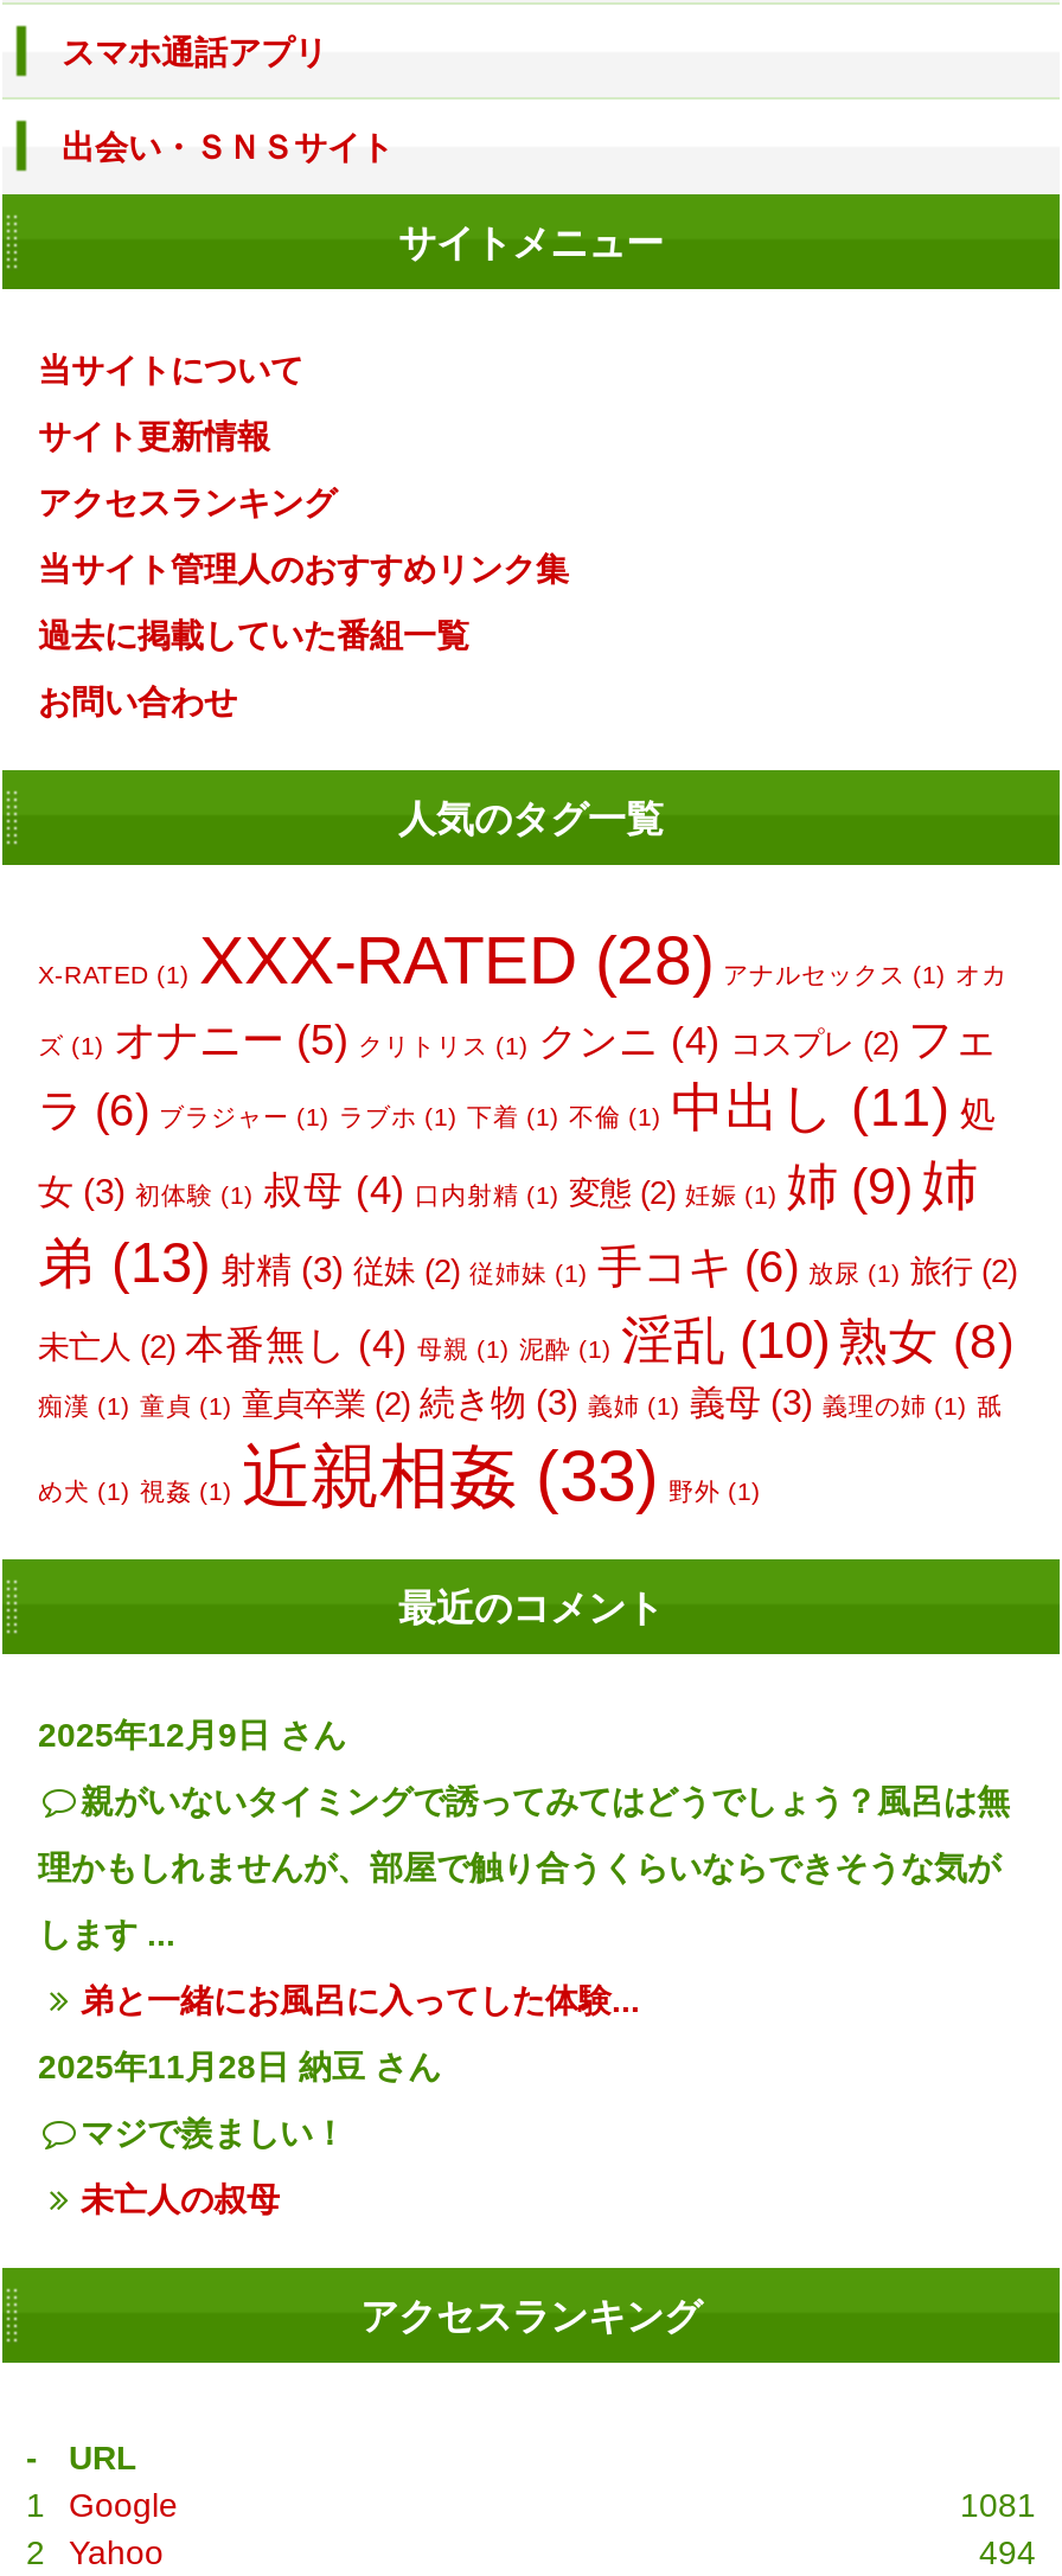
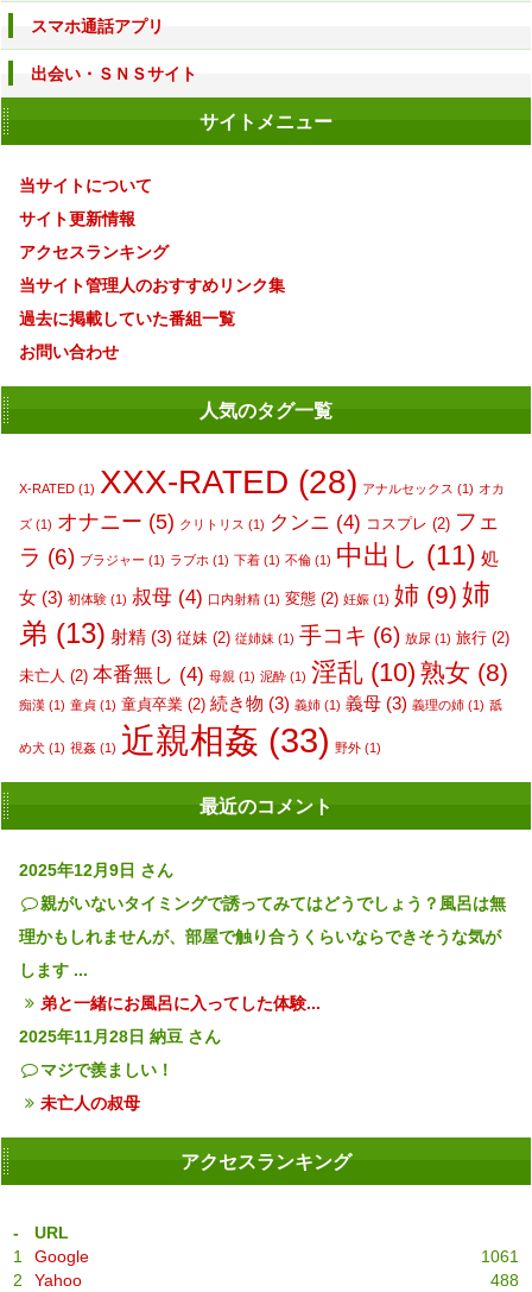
- 1081
+ 1061

- 494
+ 488
